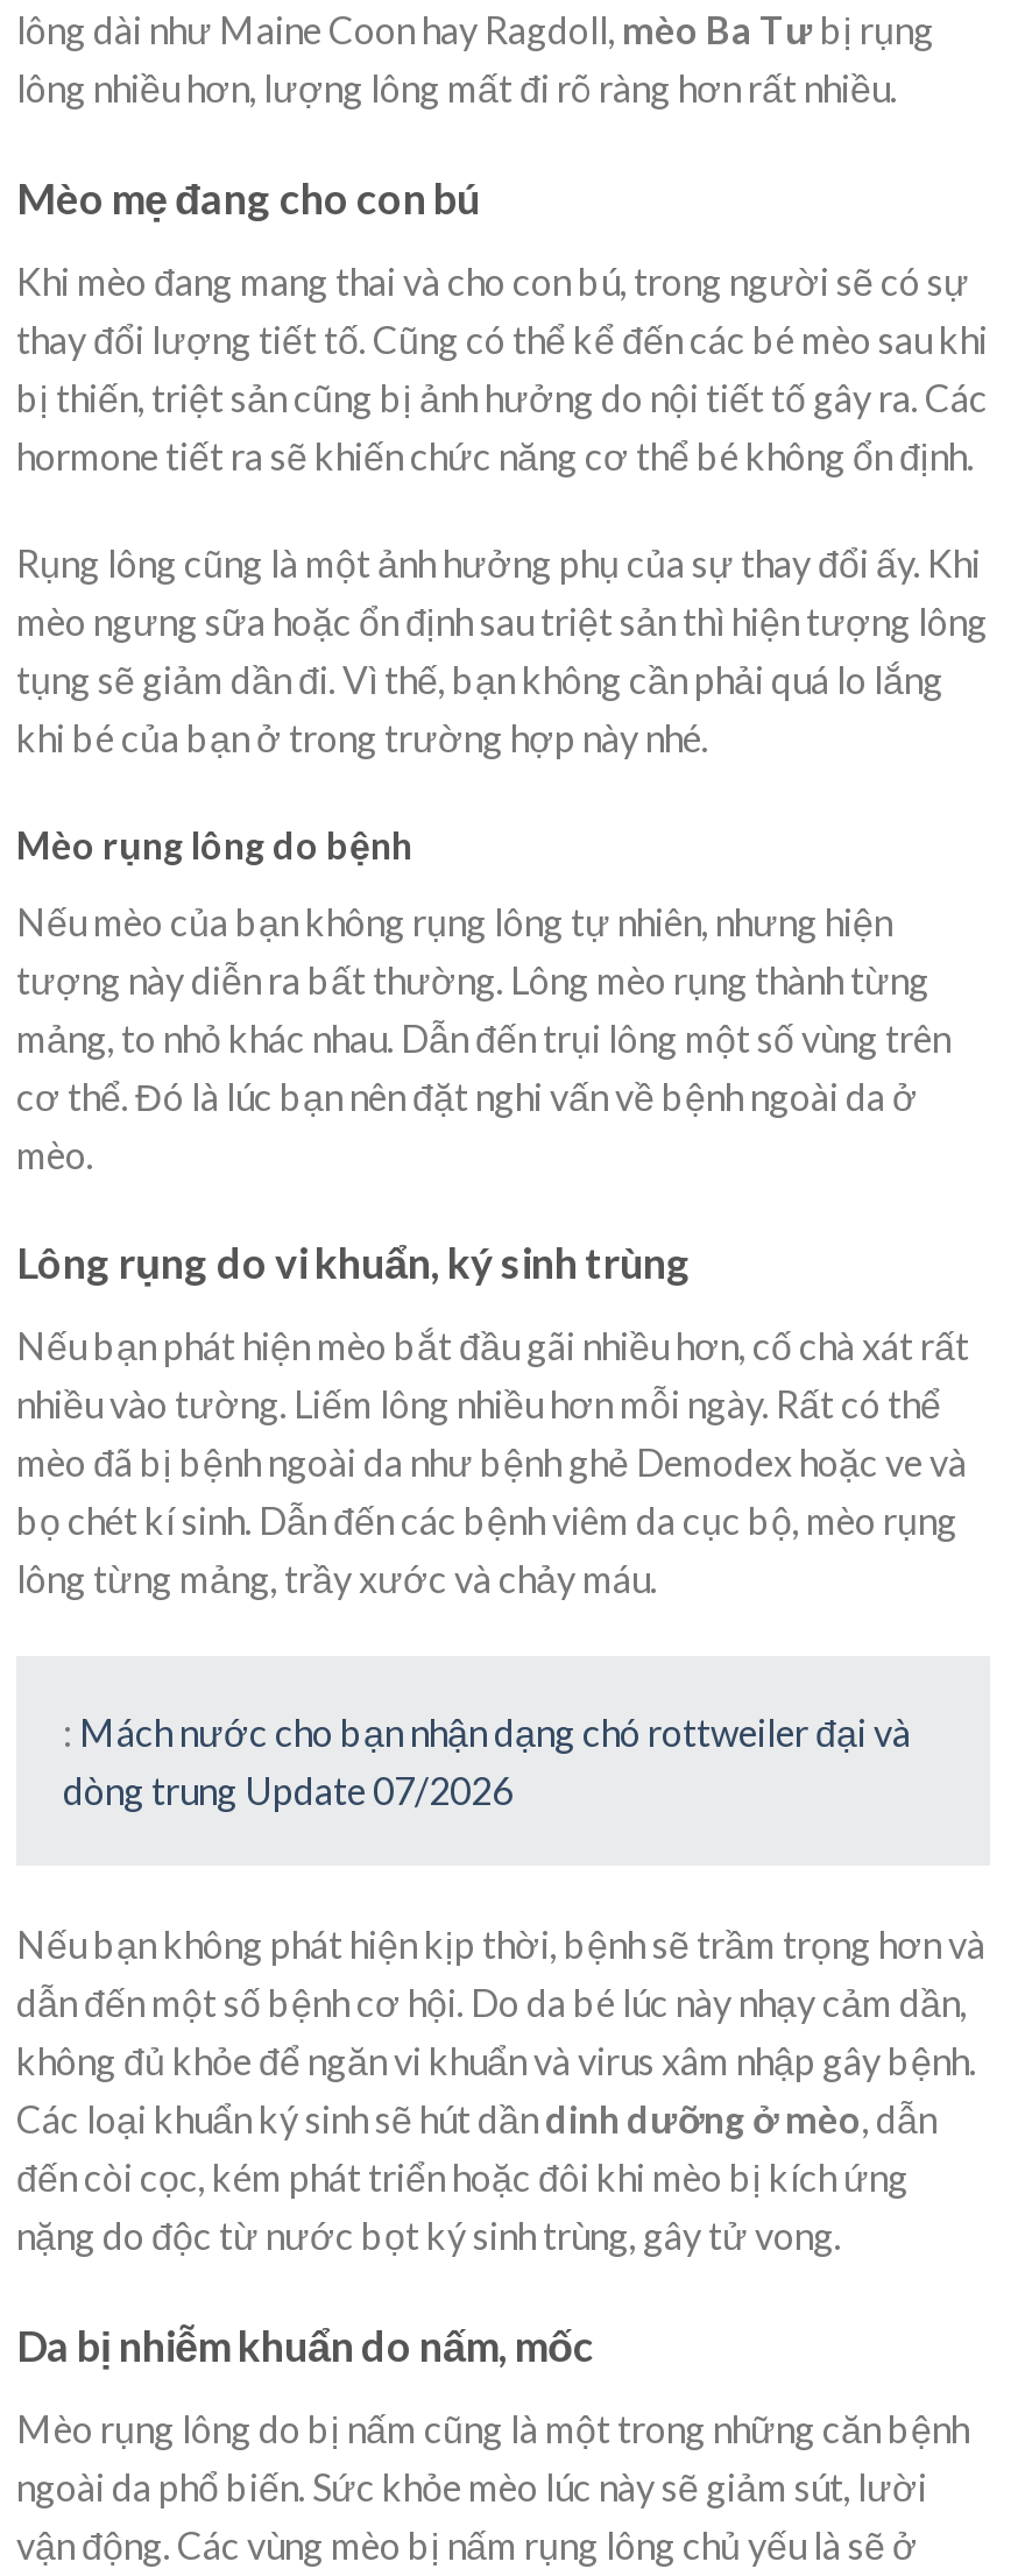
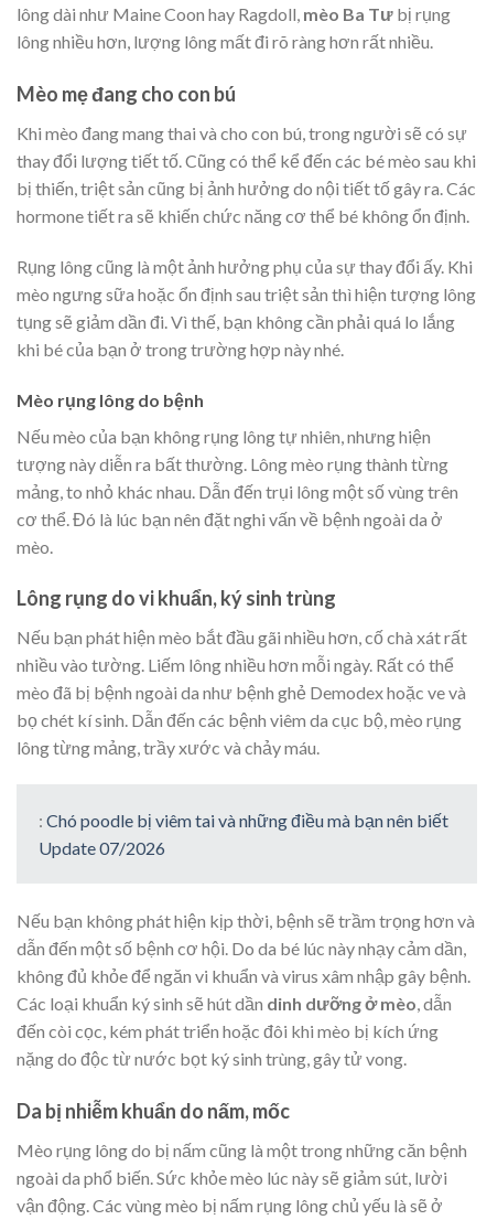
- : Mách nước cho bạn nhận dạng chó rottweiler đại và
- dòng trung Update 07/2026
+ : Chó poodle bị viêm tai và những điều mà bạn nên biết
+ Update 07/2026
